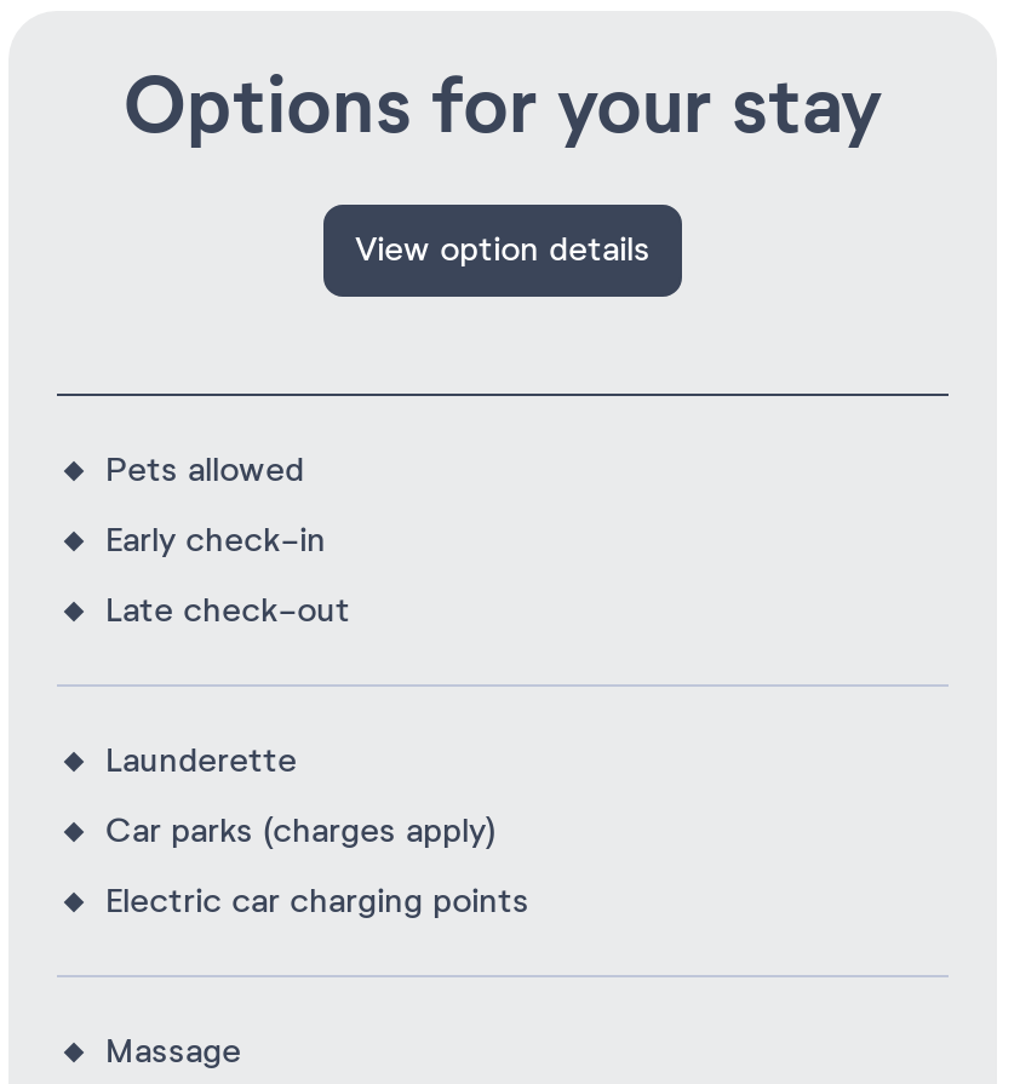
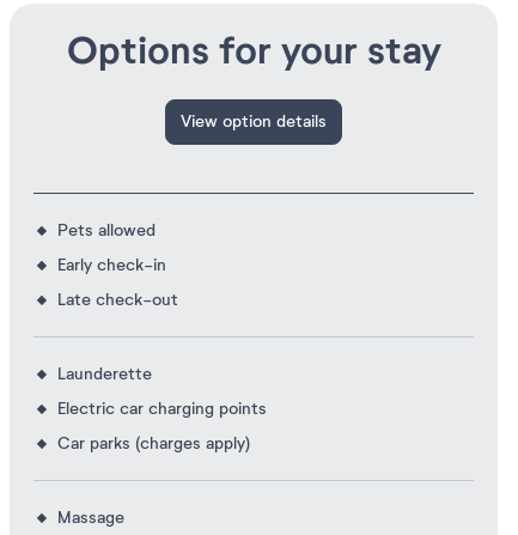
moved down: Car parks (charges apply)

moved up: Electric car charging points
